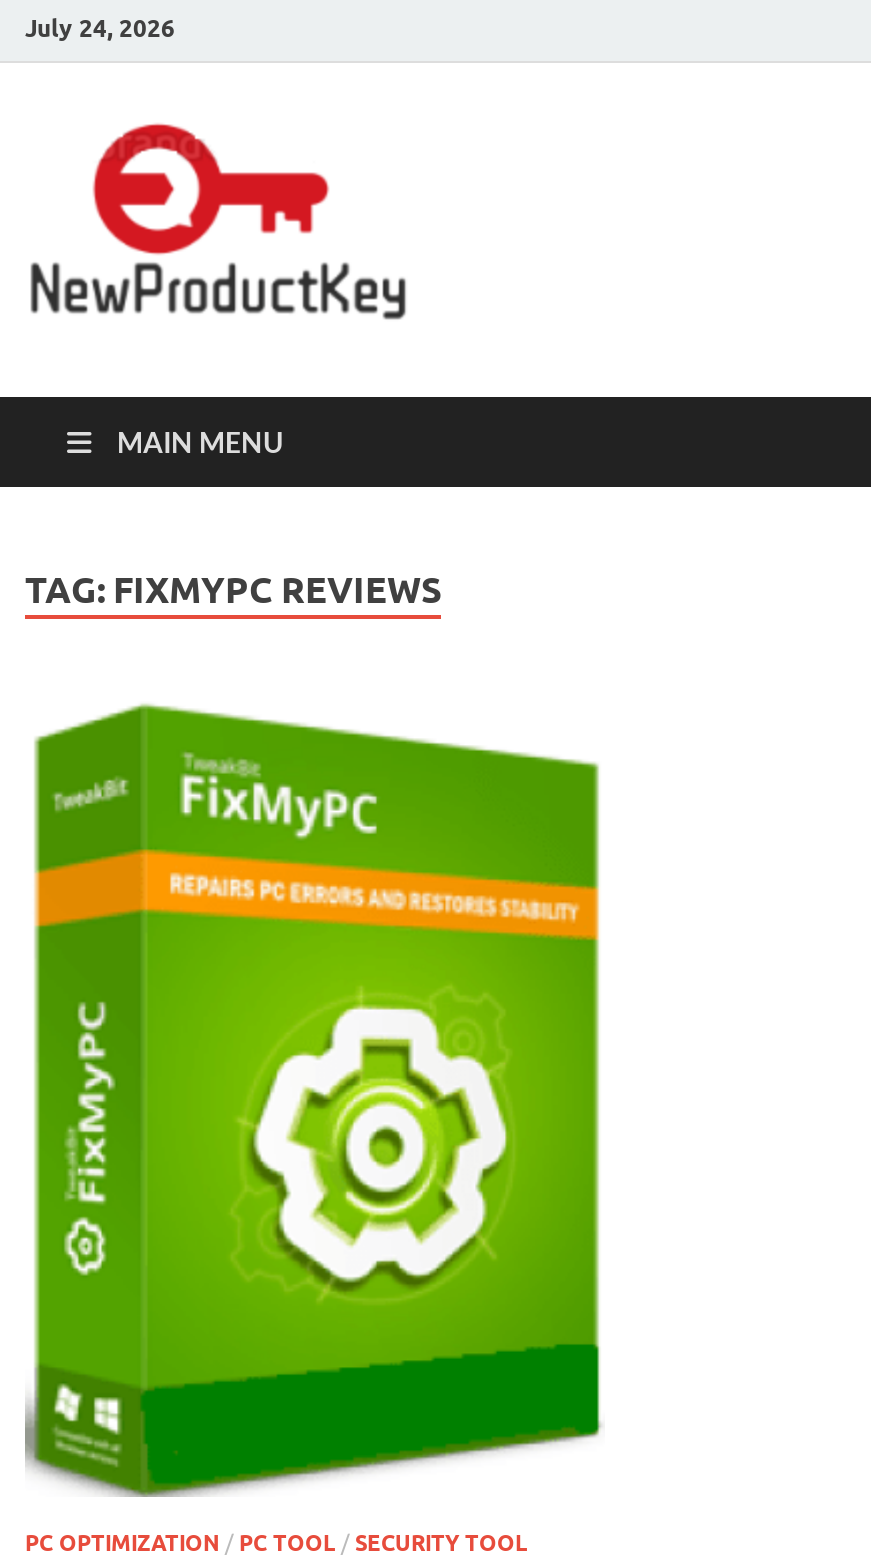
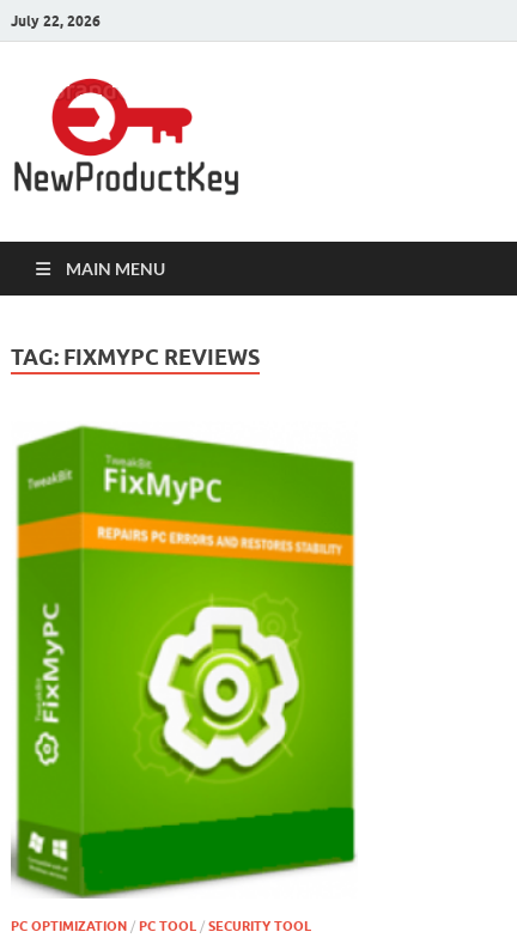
- July 24, 2026
+ July 22, 2026
